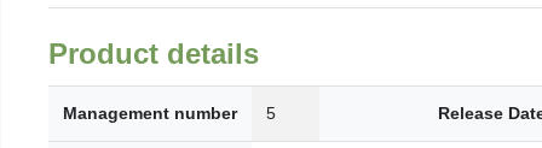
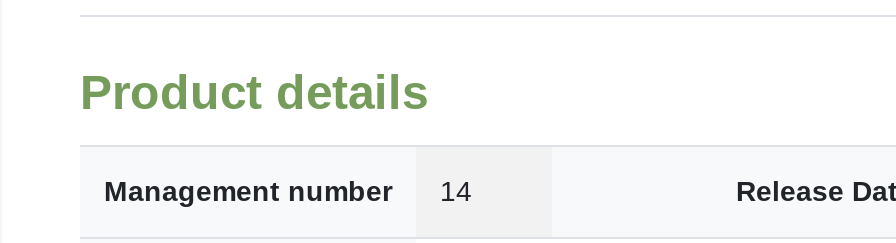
- Management number 5
+ Management number 14
